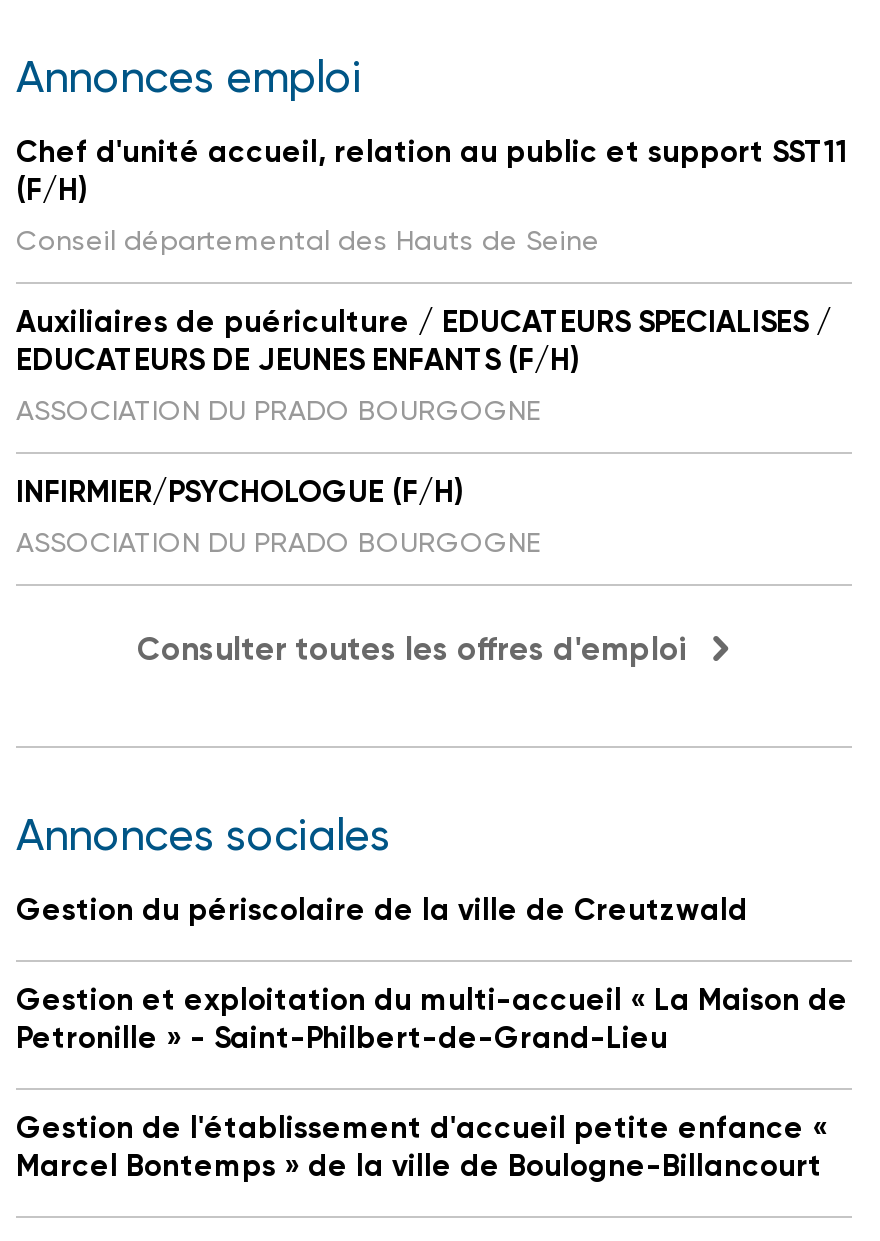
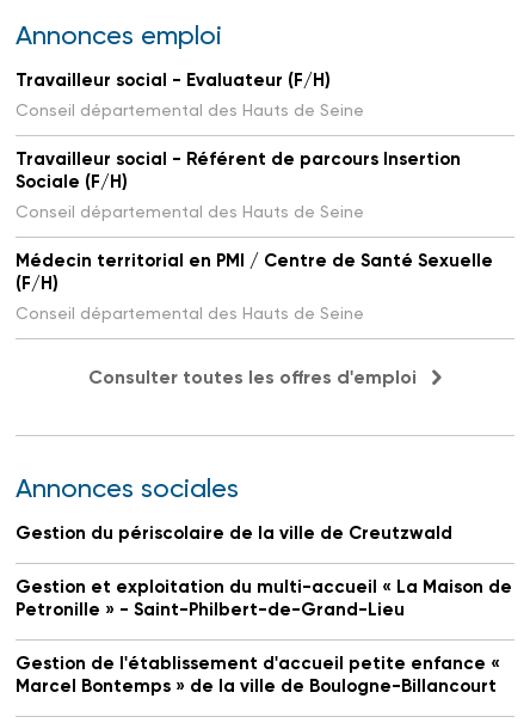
- Chef d'unité accueil, relation au public et support SST11
+ Travailleur social - Evaluateur (F/H)
+ Conseil départemental des Hauts de Seine
+ Travailleur social - Référent de parcours Insertion
+ Sociale (F/H)
+ Conseil départemental des Hauts de Seine
+ Médecin territorial en PMI / Centre de Santé Sexuelle

moved down: (F/H) | Conseil départemental des Hauts de Seine

- Auxiliaires de puériculture / EDUCATEURS SPECIALISES /
- EDUCATEURS DE JEUNES ENFANTS (F/H)
- ASSOCIATION DU PRADO BOURGOGNE
- INFIRMIER/PSYCHOLOGUE (F/H)
- ASSOCIATION DU PRADO BOURGOGNE
